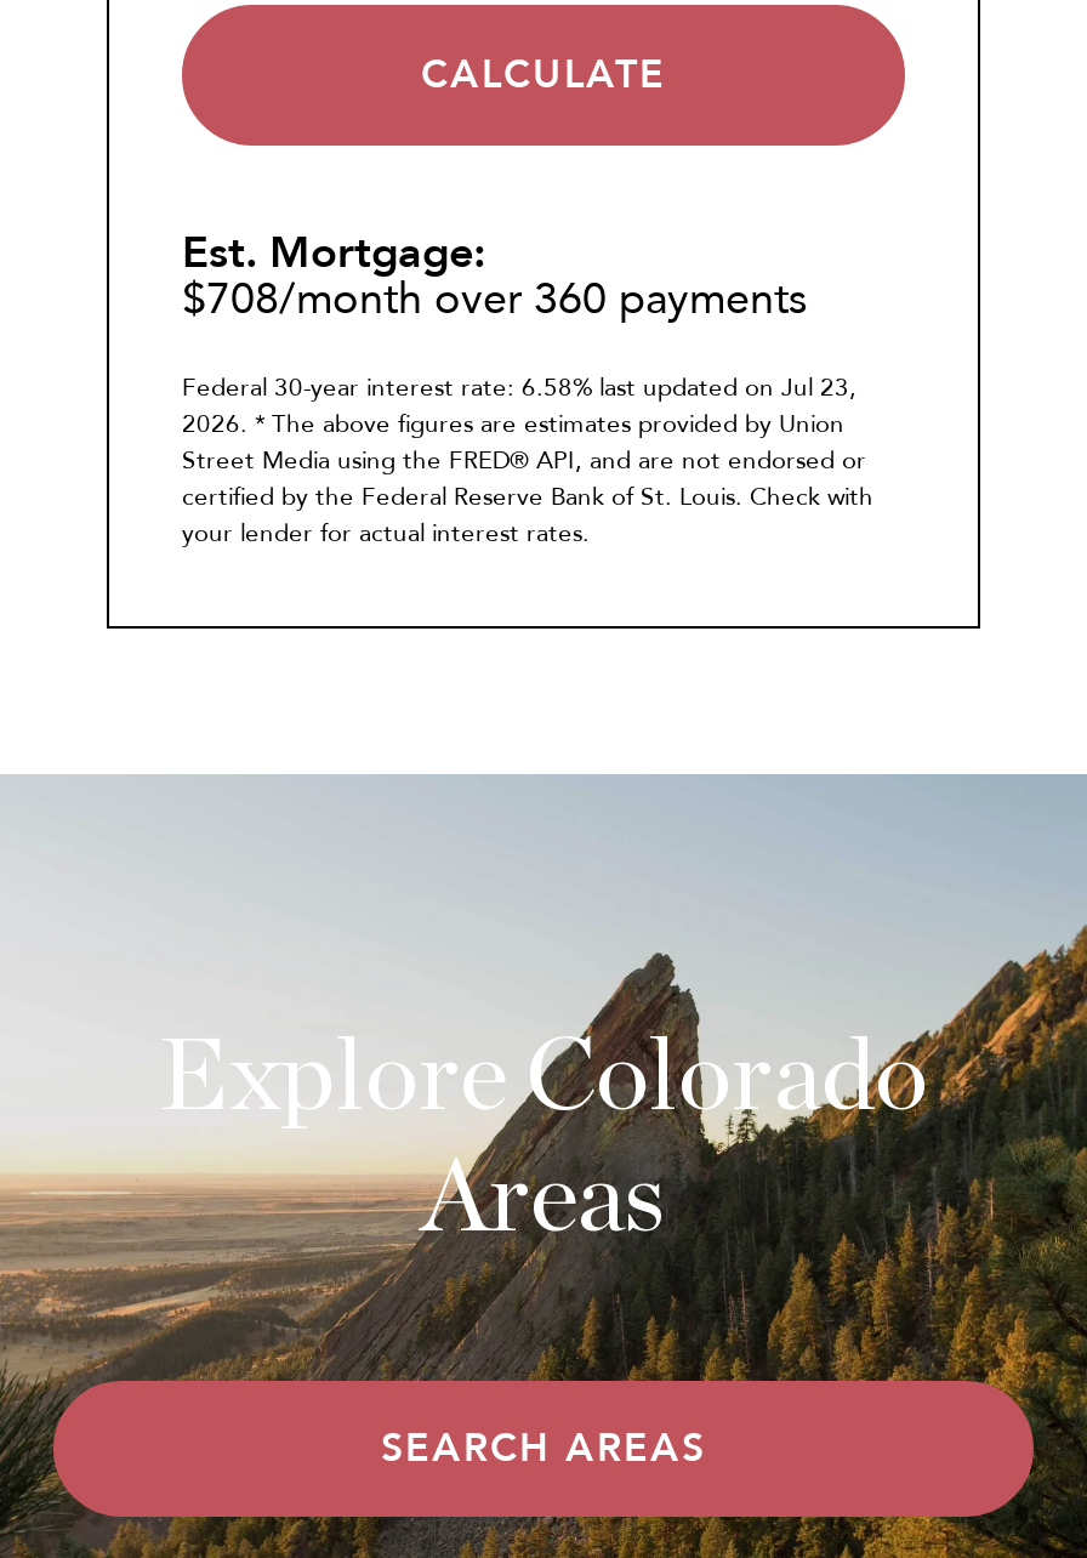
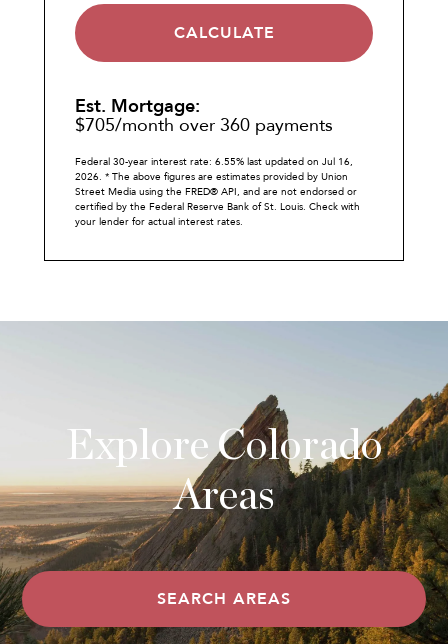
- $708/month over 360 payments
+ $705/month over 360 payments

- Federal 30-year interest rate: 6.58% last updated on Jul 23,
+ Federal 30-year interest rate: 6.55% last updated on Jul 16,
